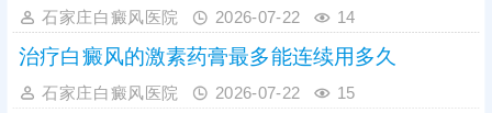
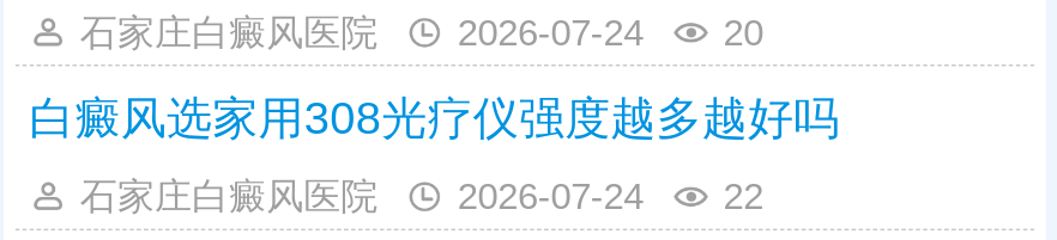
- 2026-07-22
- 14
+ 2026-07-24
+ 20

- 治疗白癜风的激素药膏最多能连续用多久
+ 白癜风选家用308光疗仪强度越多越好吗

- 2026-07-22
- 15
+ 2026-07-24
+ 22
